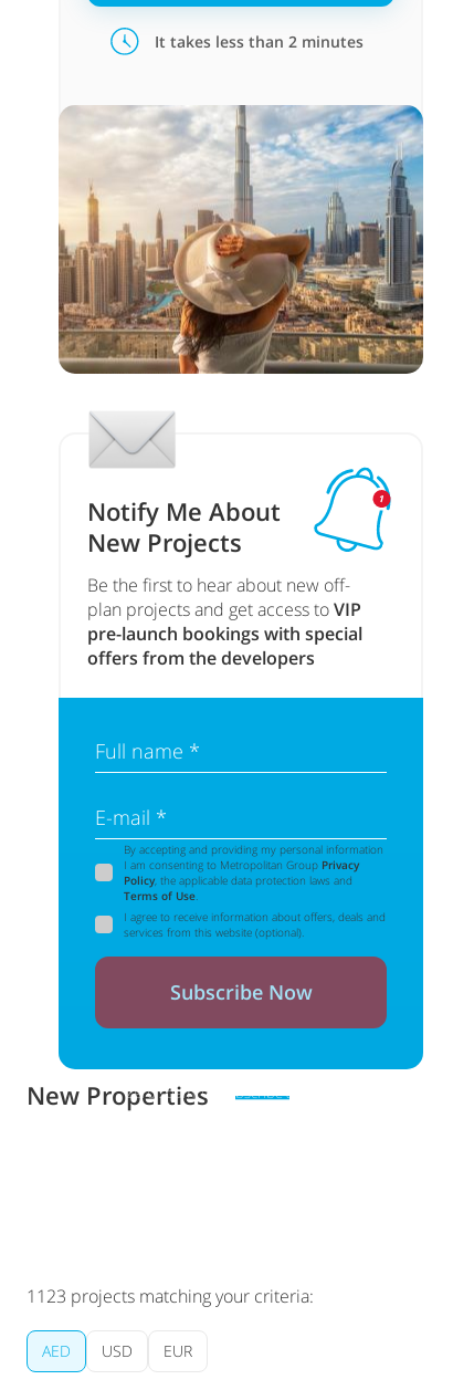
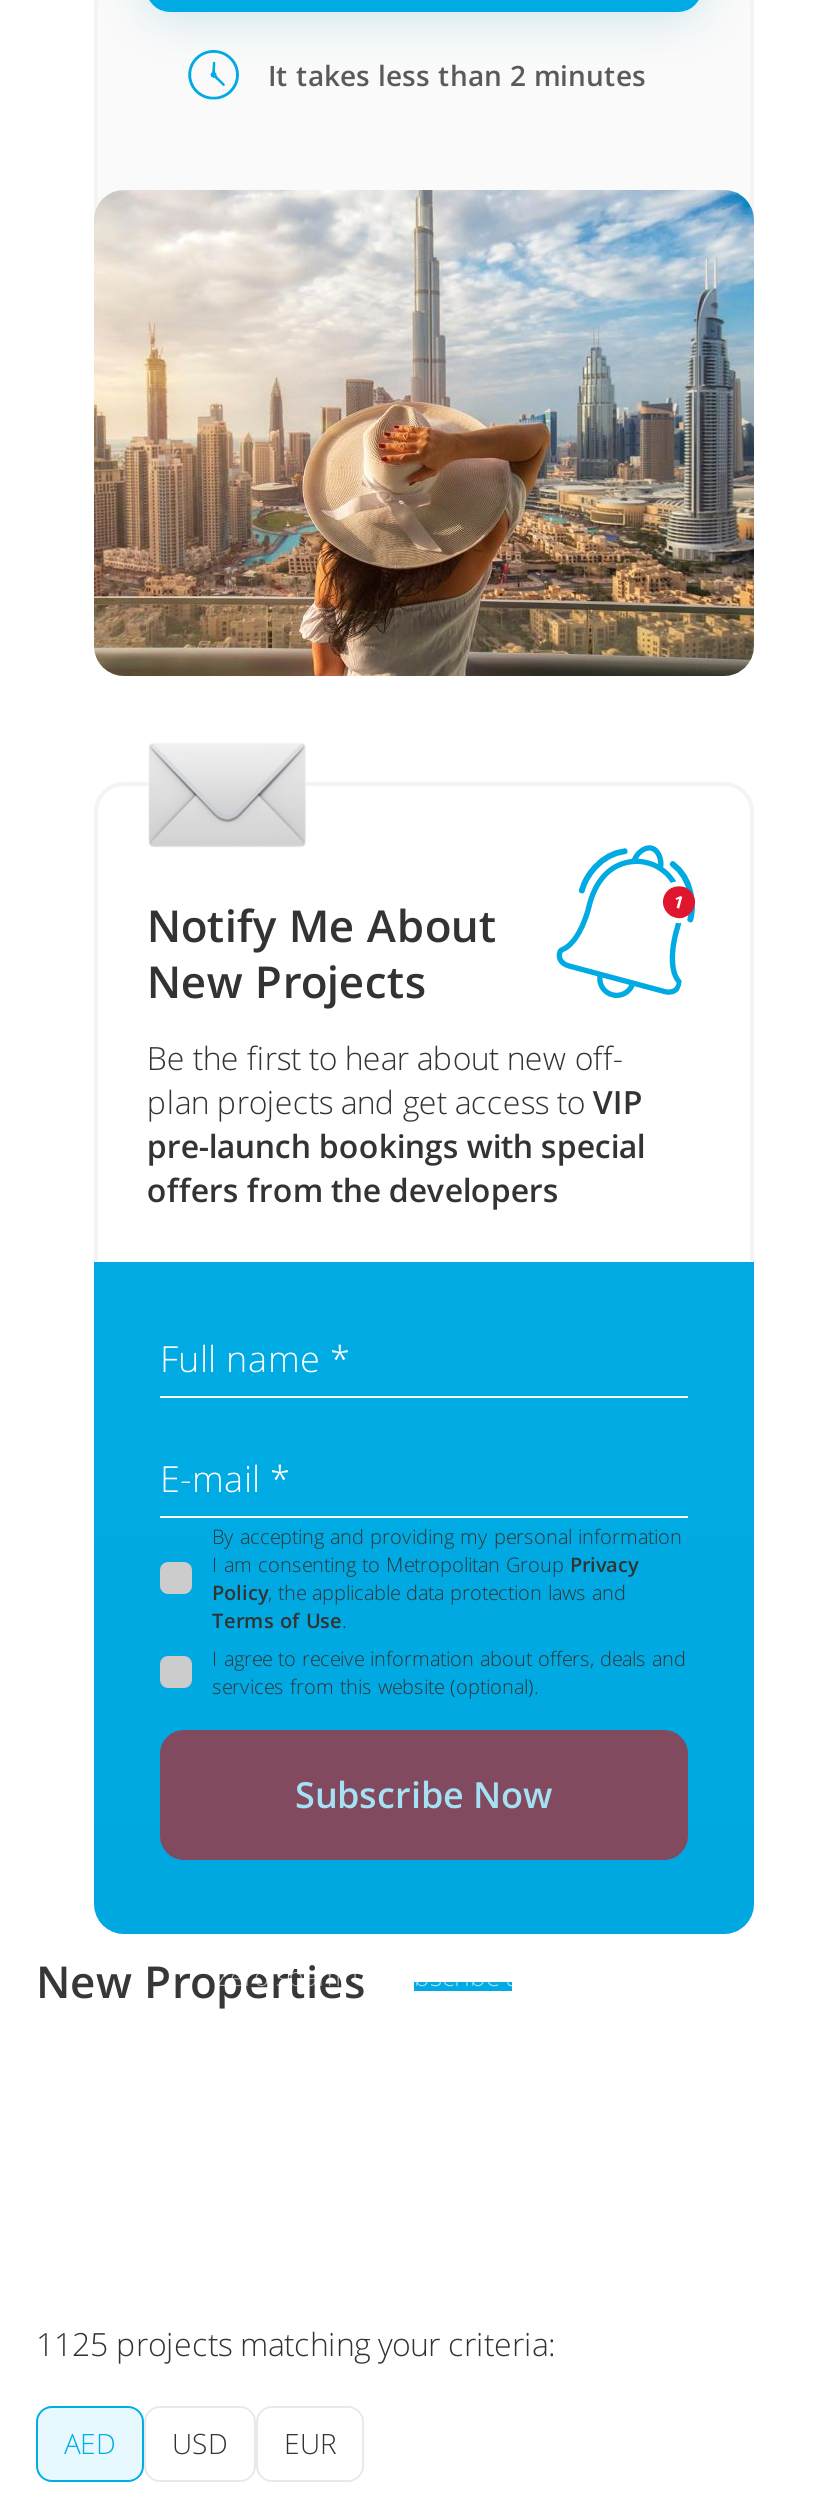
- 1123 projects matching your criteria:
+ 1125 projects matching your criteria:
